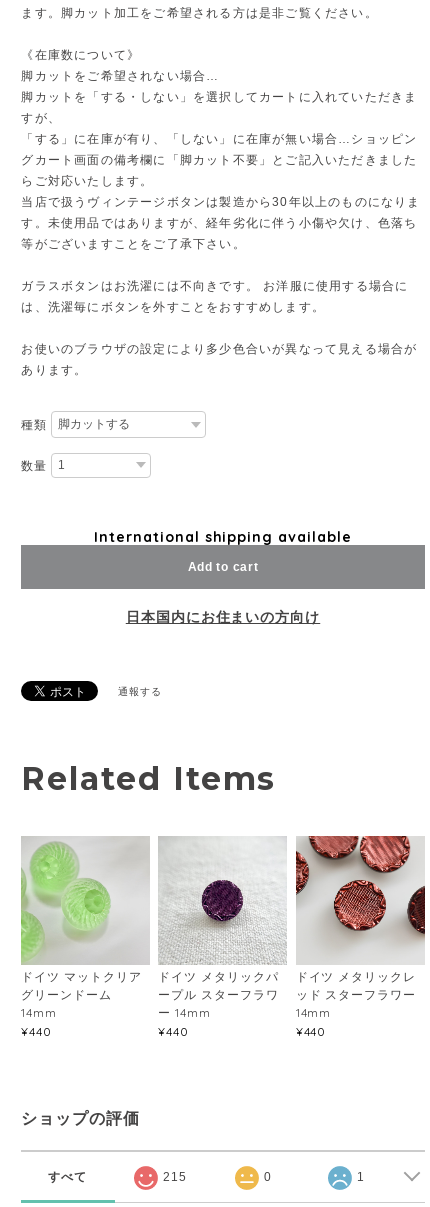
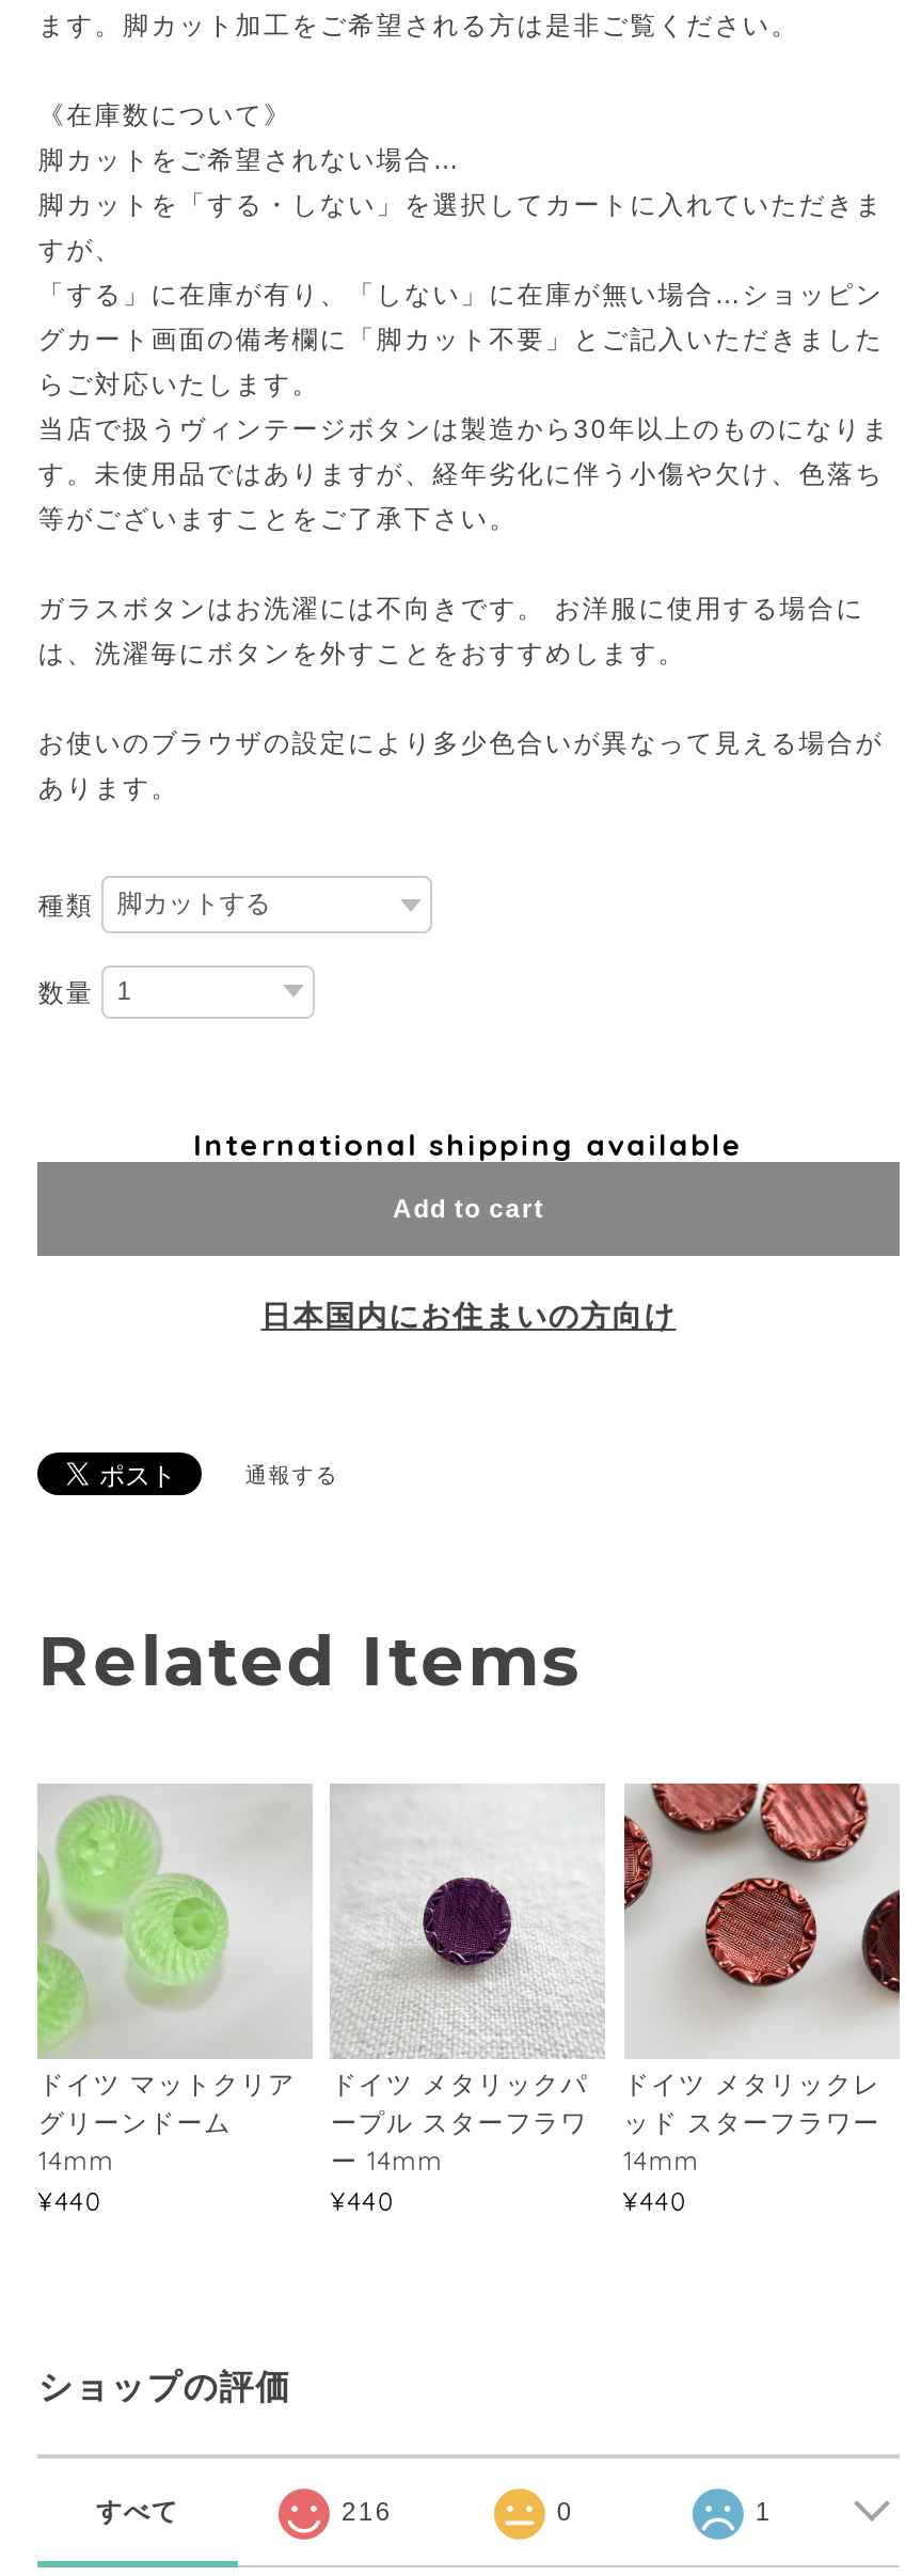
- 215
+ 216
